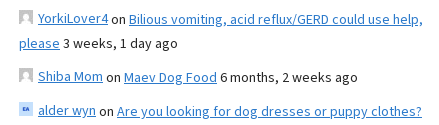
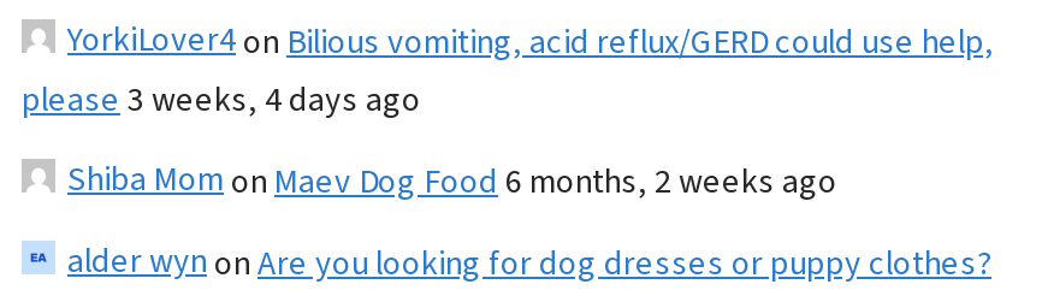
- please 3 weeks, 1 day ago
+ please 3 weeks, 4 days ago
